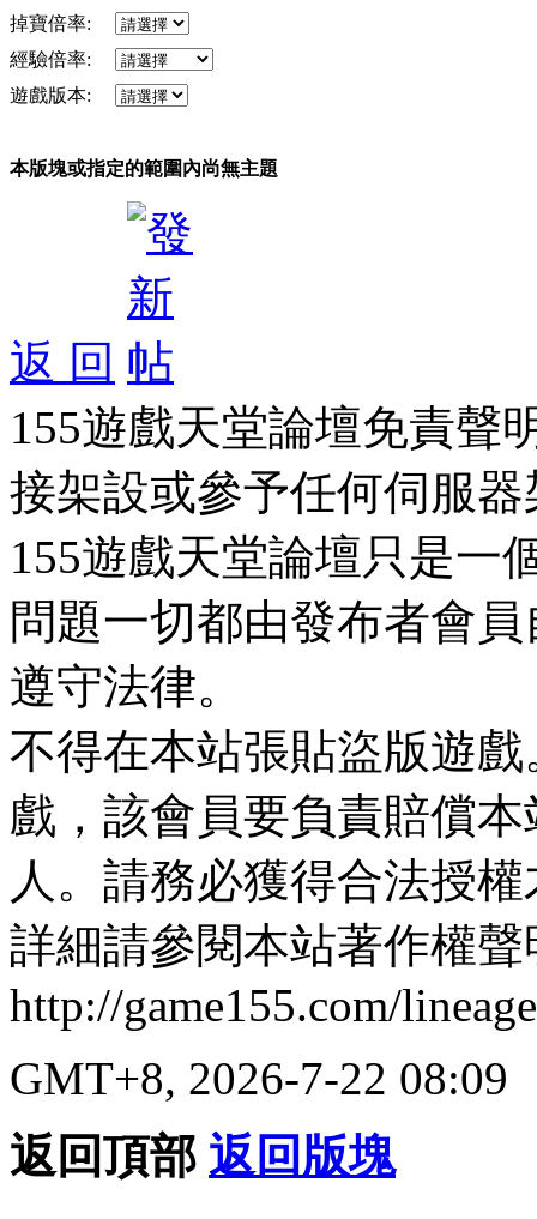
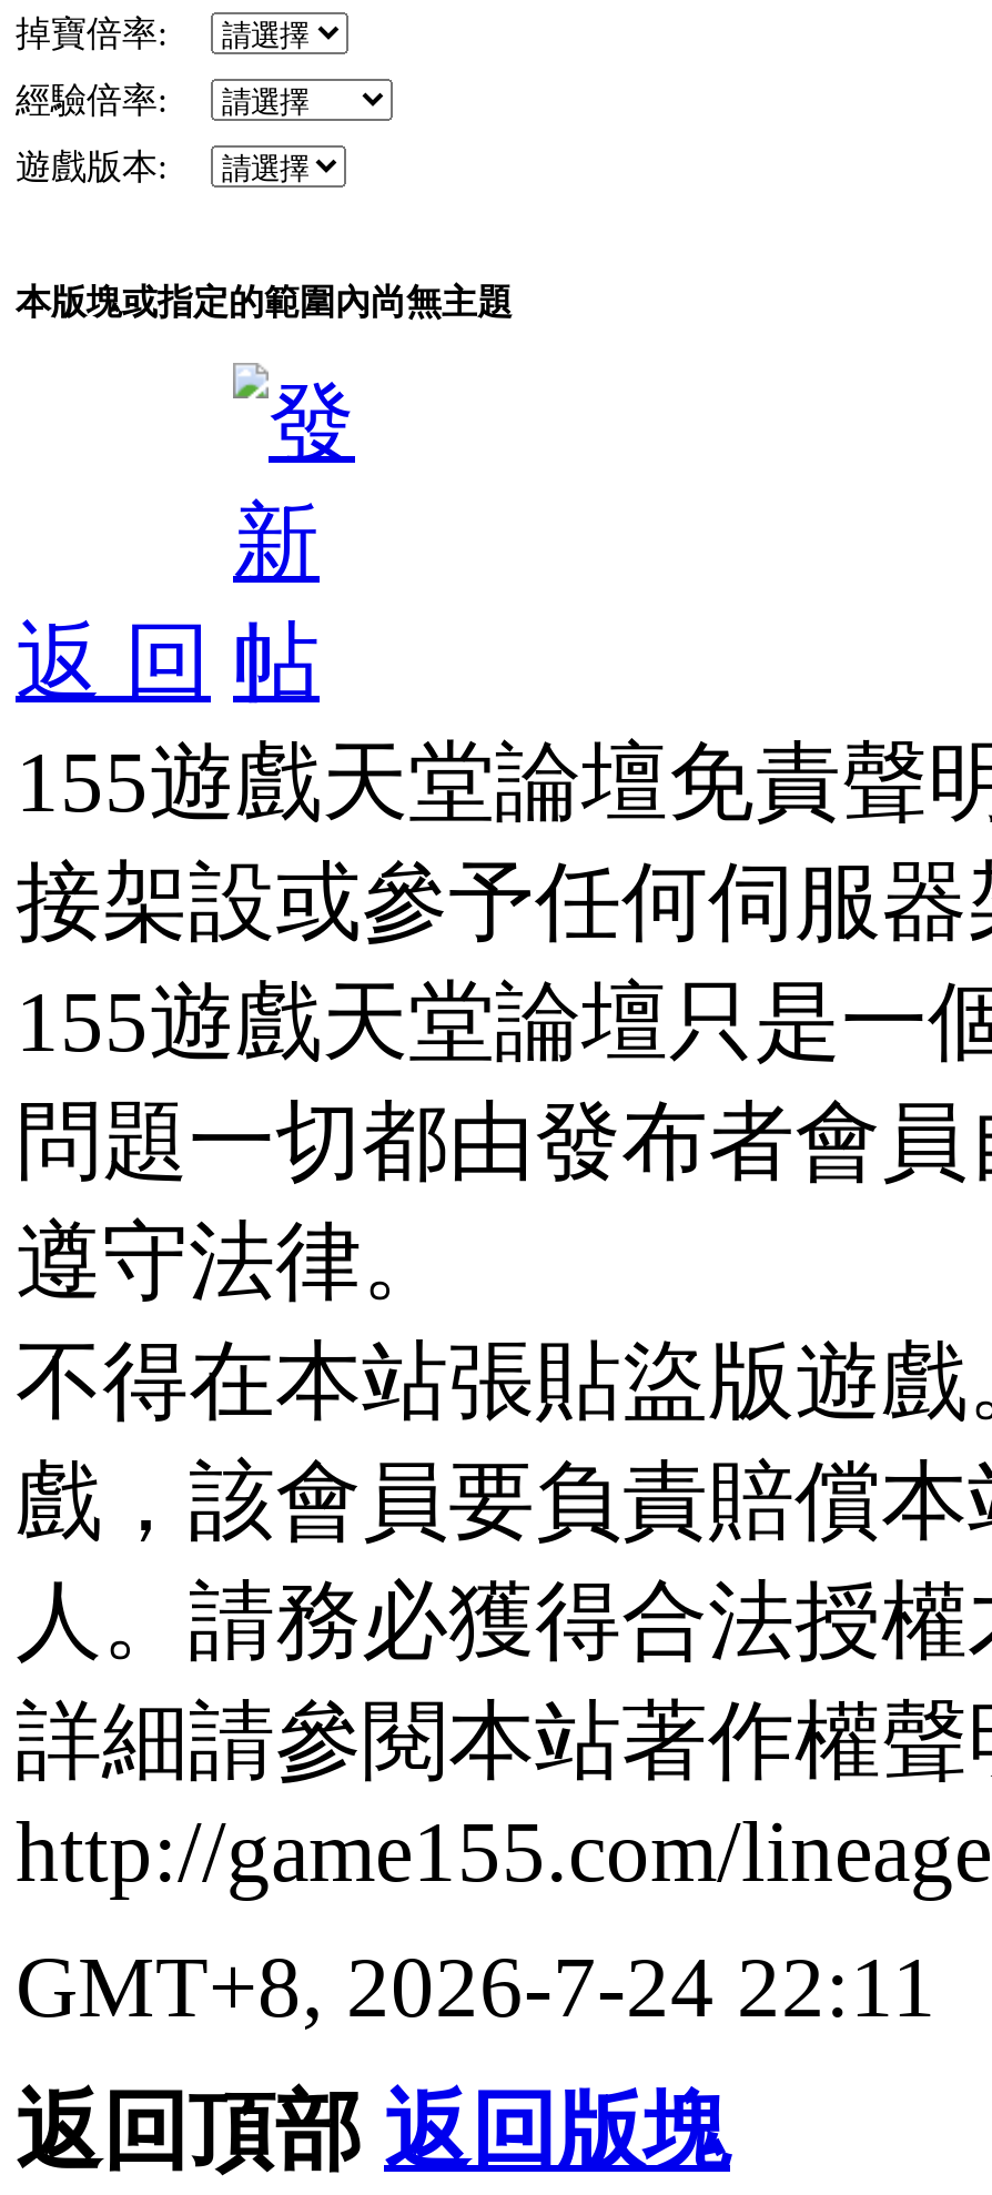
- GMT+8, 2026-7-22 08:09
+ GMT+8, 2026-7-24 22:11
